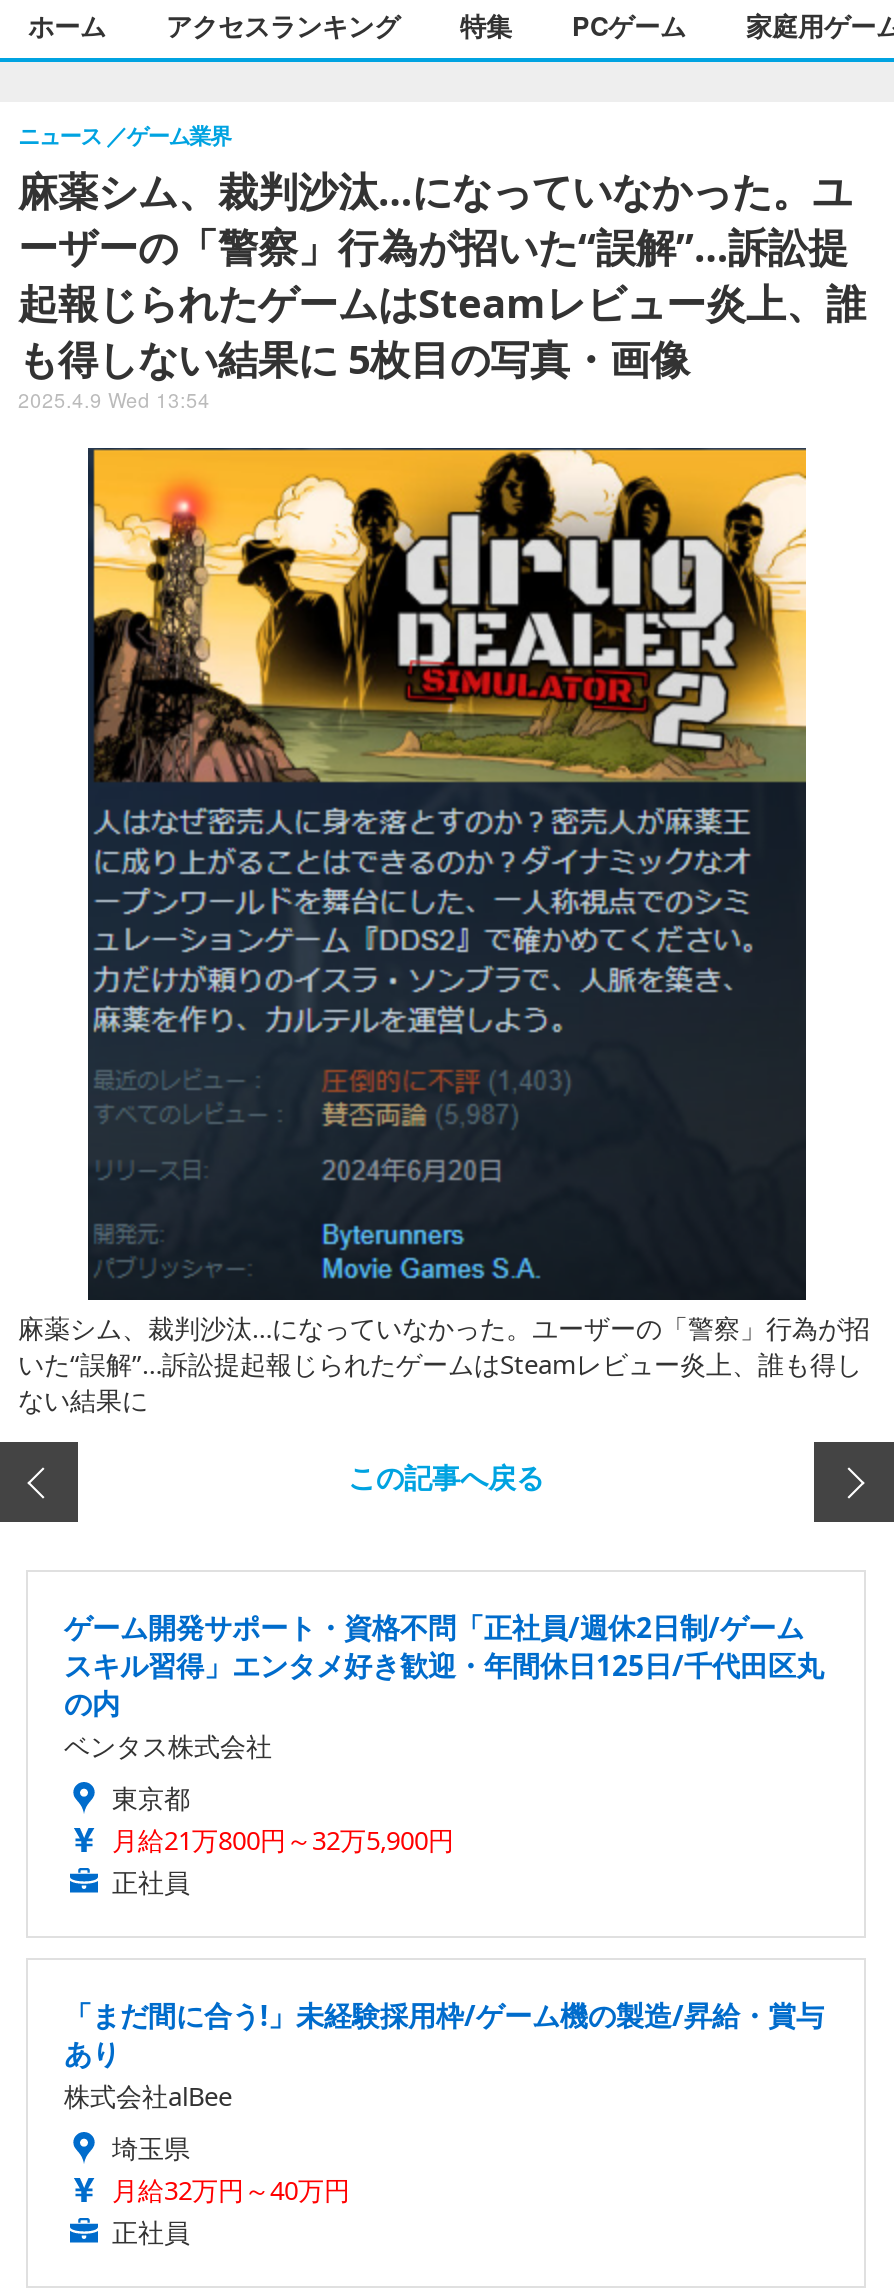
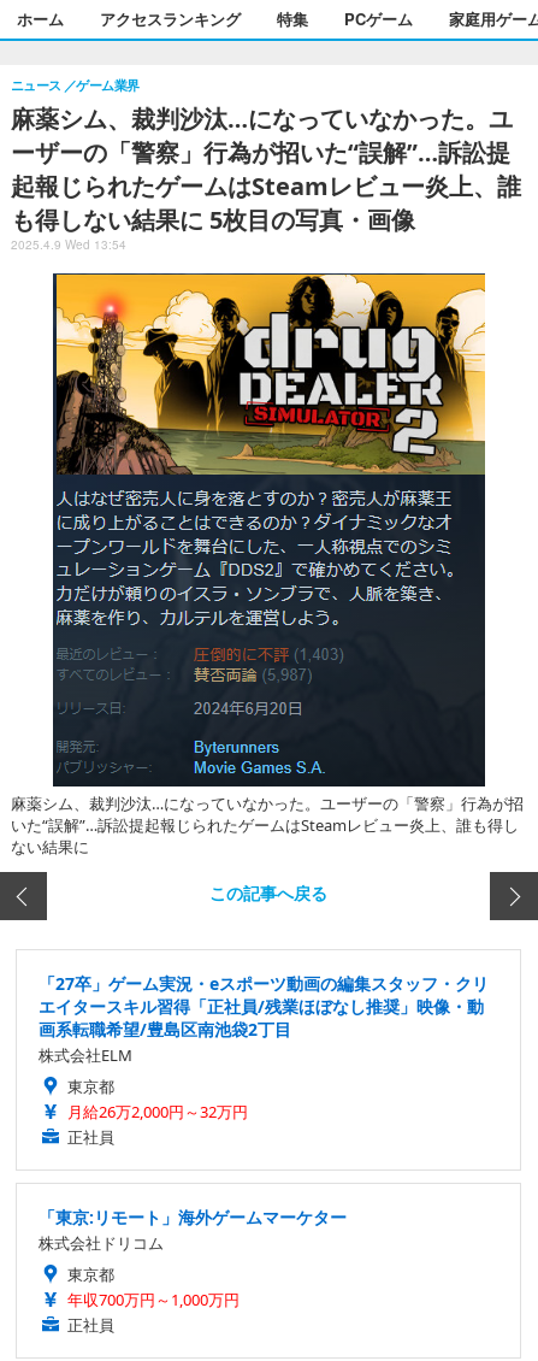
- ゲーム開発サポート・資格不問「正社員/週休2日制/ゲーム
- スキル習得」エンタメ好き歓迎・年間休日125日/千代田区丸
- の内
- ベンタス株式会社
+ 「27卒」ゲーム実況・eスポーツ動画の編集スタッフ・クリ
+ エイタースキル習得「正社員/残業ほぼなし推奨」映像・動
+ 画系転職希望/豊島区南池袋2丁目
+ 株式会社ELM

- 月給21万800円～32万5,900円
+ 月給26万2,000円～32万円

- 「まだ間に合う!」未経験採用枠/ゲーム機の製造/昇給・賞与
- あり
- 株式会社alBee
- 埼玉県
- 月給32万円～40万円
+ 「東京:リモート」海外ゲームマーケター
+ 株式会社ドリコム
+ 東京都
+ 年収700万円～1,000万円
